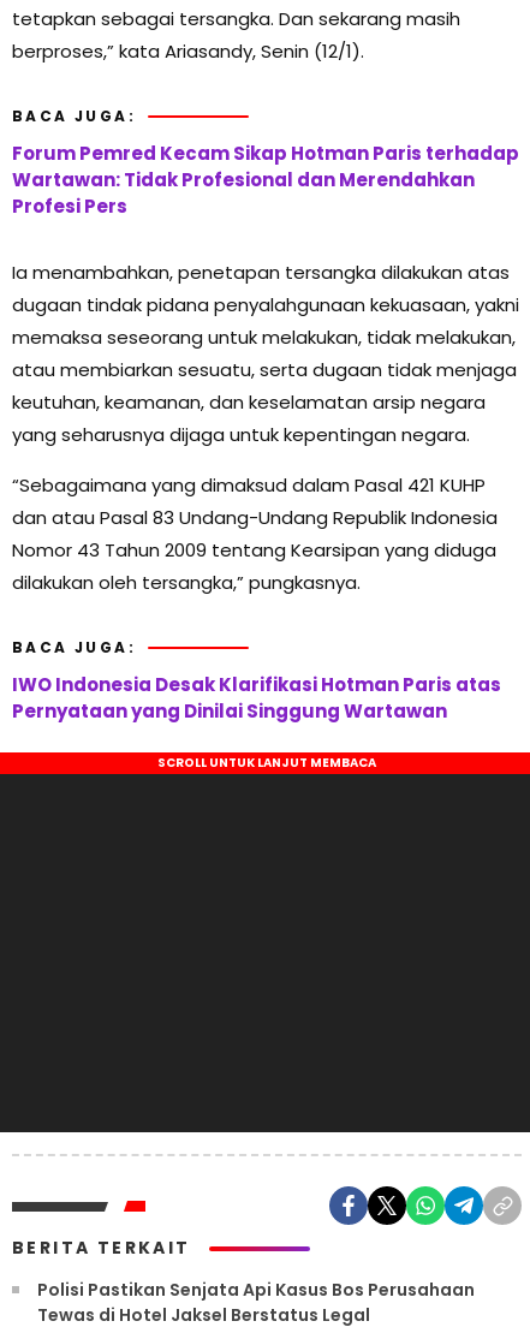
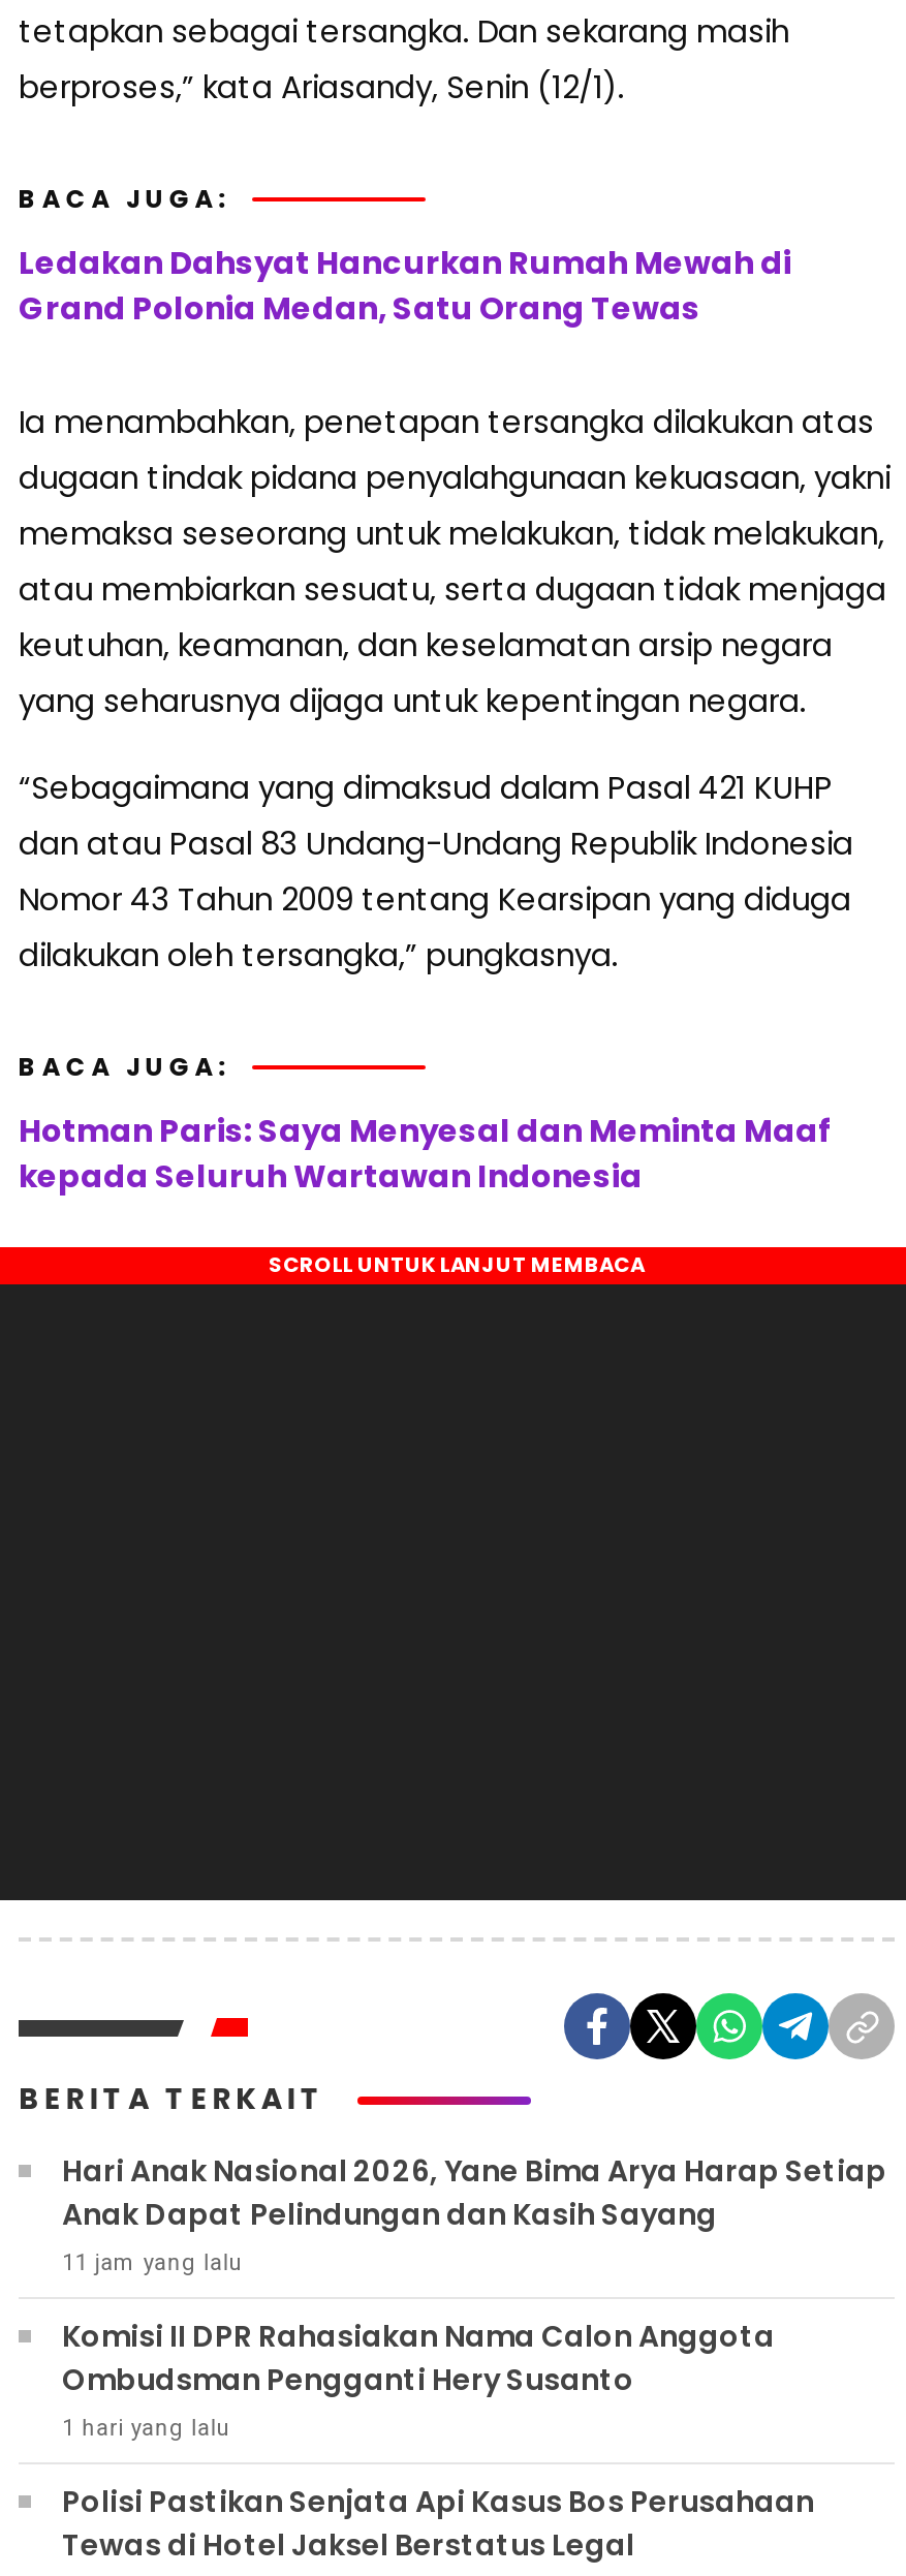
- Forum Pemred Kecam Sikap Hotman Paris terhadap
- Wartawan: Tidak Profesional dan Merendahkan
- Profesi Pers
+ Ledakan Dahsyat Hancurkan Rumah Mewah di
+ Grand Polonia Medan, Satu Orang Tewas

moved up: Ia menambahkan, penetapan tersangka dilakukan atas | dugaan tindak pidana penyalahgunaan kekuasaan, yakni | memaksa seseorang untuk melakukan, tidak melakukan, | ... | dilakukan oleh tersangka,” pungkasnya. | BACA JUGA:

- IWO Indonesia Desak Klarifikasi Hotman Paris atas
- Pernyataan yang Dinilai Singgung Wartawan
+ Hotman Paris: Saya Menyesal dan Meminta Maaf
+ kepada Seluruh Wartawan Indonesia

moved up: BERITA TERKAIT

+ Hari Anak Nasional 2026, Yane Bima Arya Harap Setiap
+ Anak Dapat Pelindungan dan Kasih Sayang
+ 11 jam yang lalu
+ Komisi II DPR Rahasiakan Nama Calon Anggota
+ Ombudsman Pengganti Hery Susanto
+ 1 hari yang lalu
